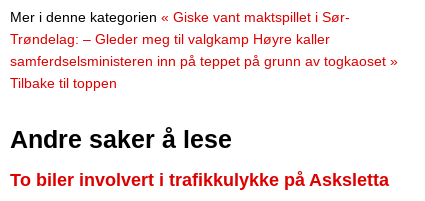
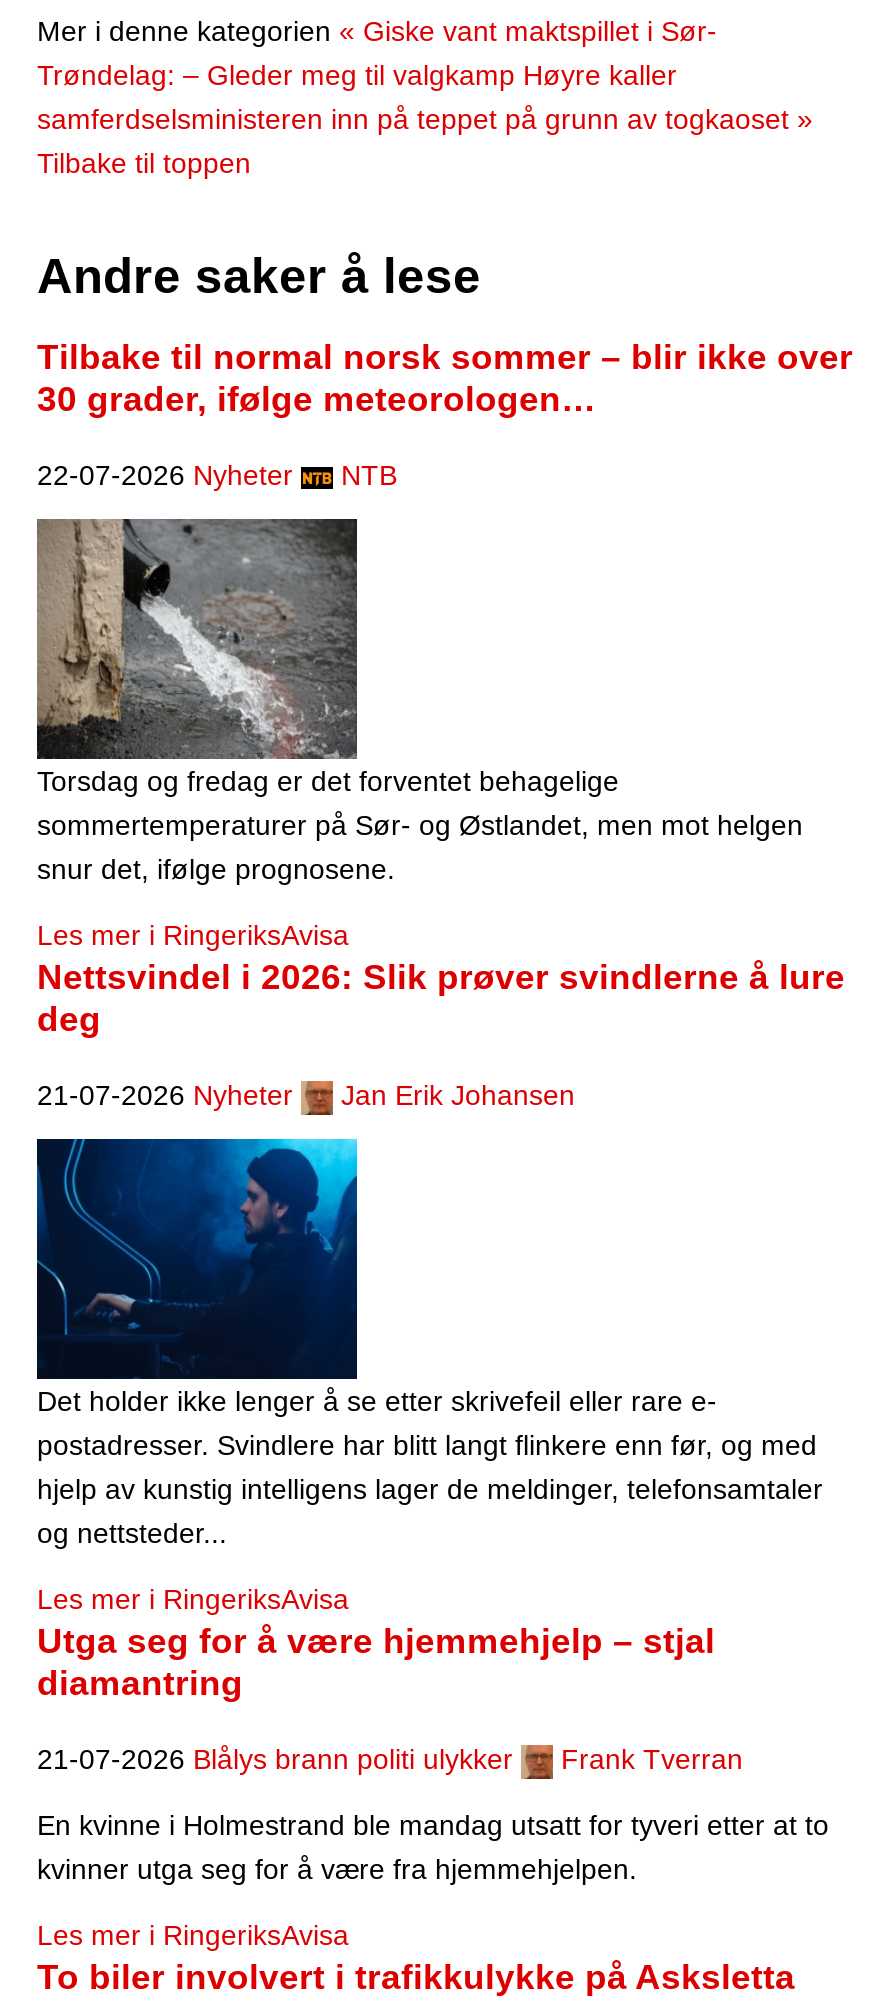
+ [image]
+ Torsdag og fredag er det forventet behagelige
+ sommertemperaturer på Sør- og Østlandet, men mot helgen
+ snur det, ifølge prognosene.
+ Les mer i RingeriksAvisa
+ Nettsvindel i 2026: Slik prøver svindlerne å lure
+ deg
+ 21-07-2026 Nyheter
+ Jan Erik Johansen

+ [image]
+ Det holder ikke lenger å se etter skrivefeil eller rare e-
+ postadresser. Svindlere har blitt langt flinkere enn før, og med
+ hjelp av kunstig intelligens lager de meldinger, telefonsamtaler
+ og nettsteder...
+ Les mer i RingeriksAvisa
+ Utga seg for å være hjemmehjelp – stjal
+ diamantring
+ 21-07-2026 Blålys brann politi ulykker
+ Frank Tverran
+ En kvinne i Holmestrand ble mandag utsatt for tyveri etter at to
+ kvinner utga seg for å være fra hjemmehjelpen.
+ Les mer i RingeriksAvisa

+ Tilbake til normal norsk sommer – blir ikke over
+ 30 grader, ifølge meteorologen…
+ 22-07-2026 Nyheter
+ NTB
